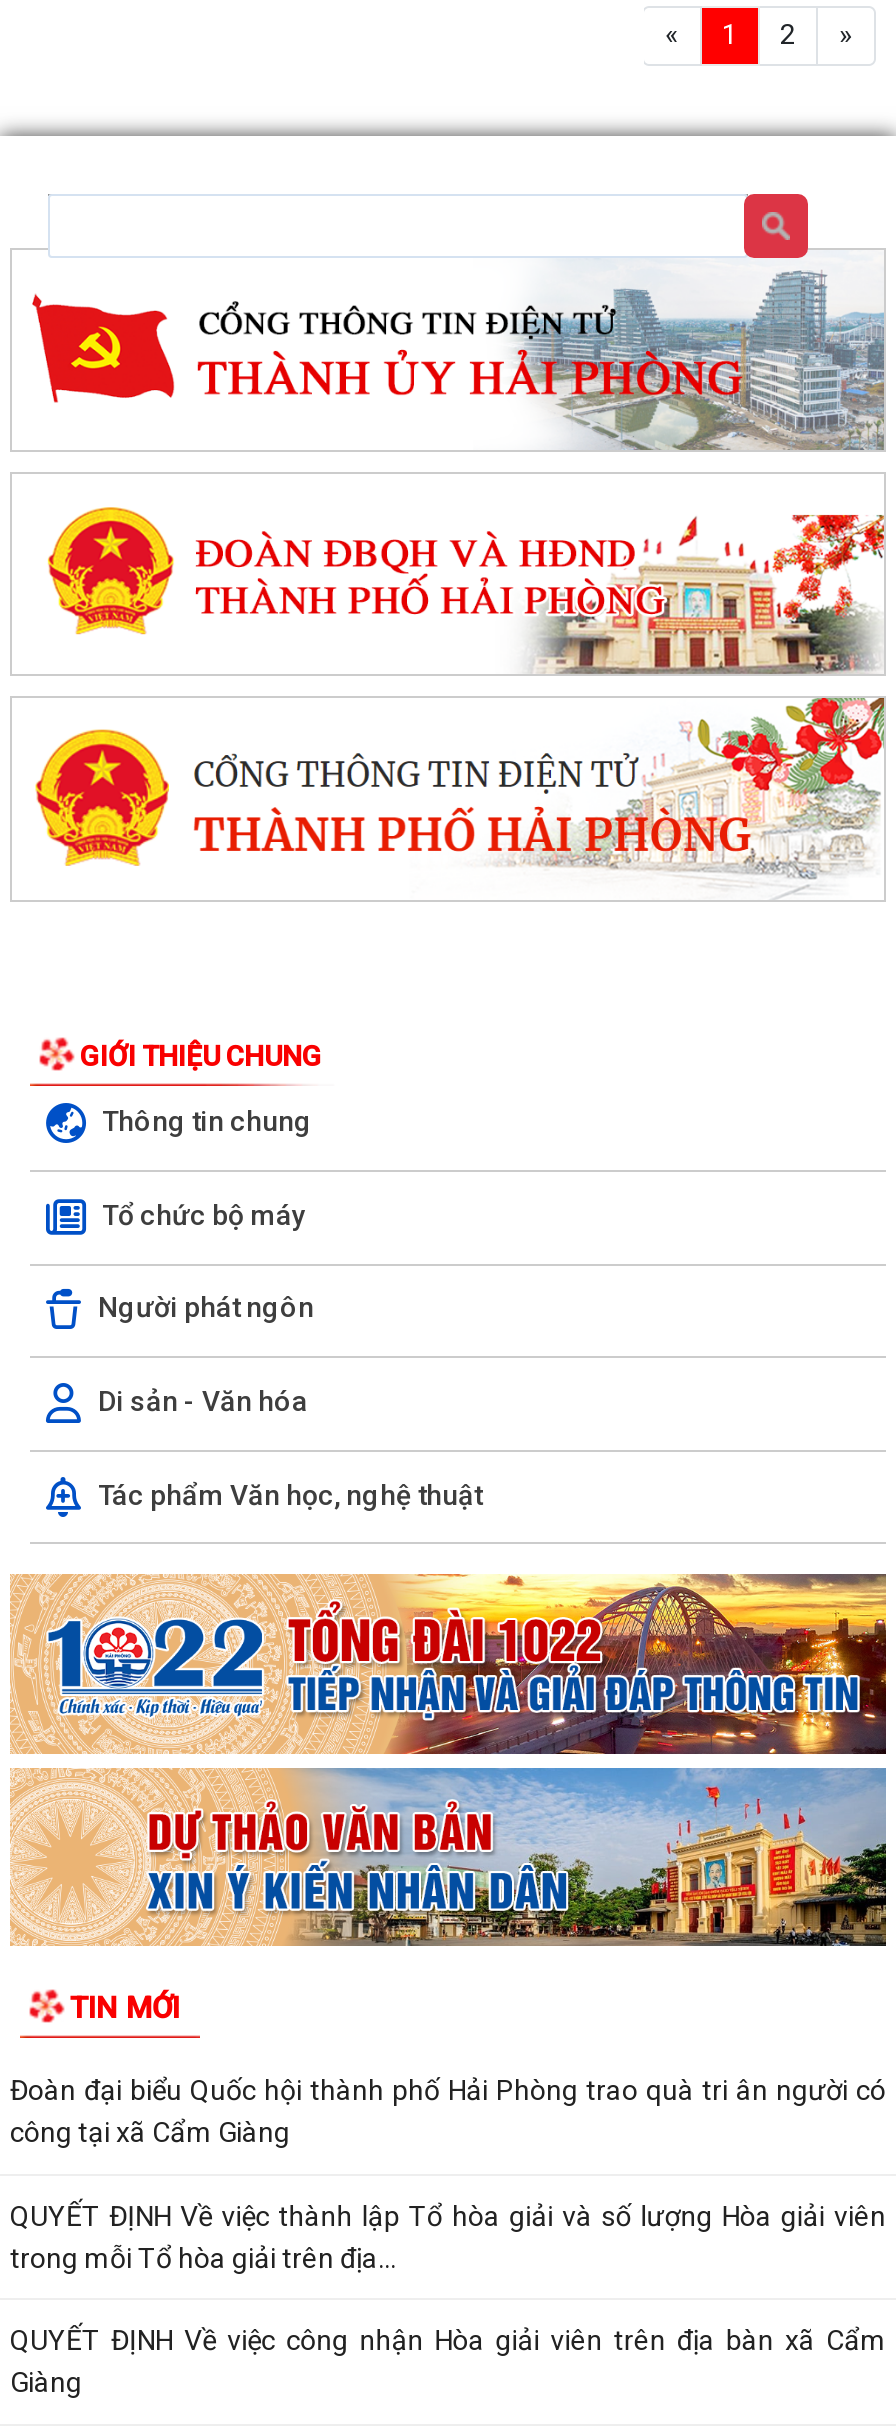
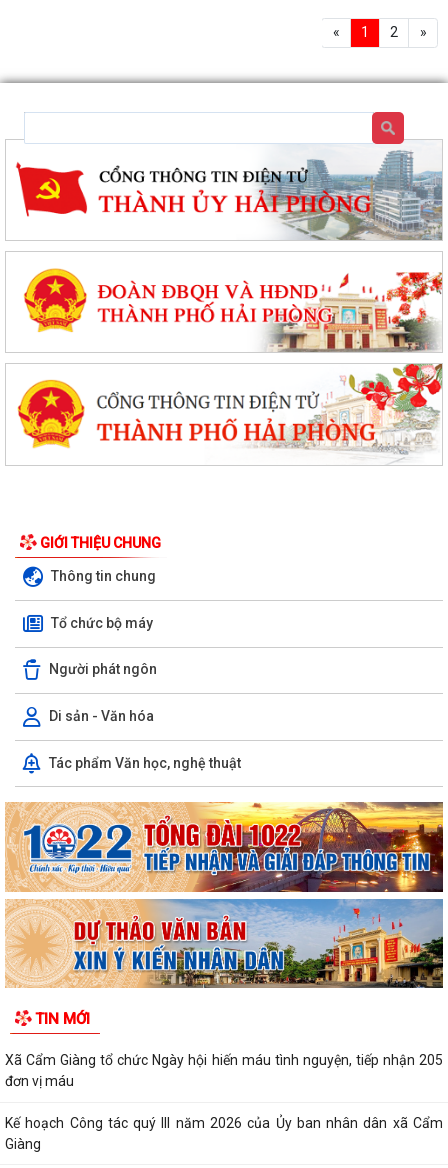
- Đoàn đại biểu Quốc hội thành phố Hải Phòng trao quà tri ân người có
- công tại xã Cẩm Giàng
- QUYẾT ĐỊNH Về việc thành lập Tổ hòa giải và số lượng Hòa giải viên
- trong mỗi Tổ hòa giải trên địa...
- QUYẾT ĐỊNH Về việc công nhận Hòa giải viên trên địa bàn xã Cẩm
+ Xã Cẩm Giàng tổ chức Ngày hội hiến máu tình nguyện, tiếp nhận 205
+ đơn vị máu
+ Kế hoạch Công tác quý III năm 2026 của Ủy ban nhân dân xã Cẩm
